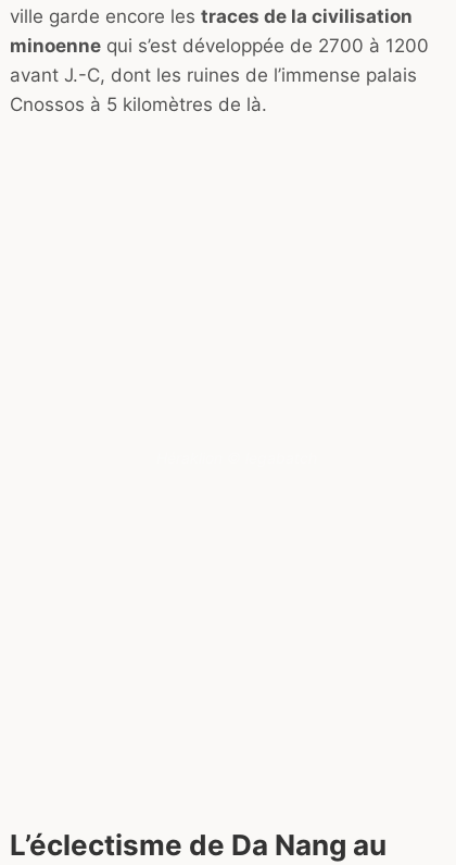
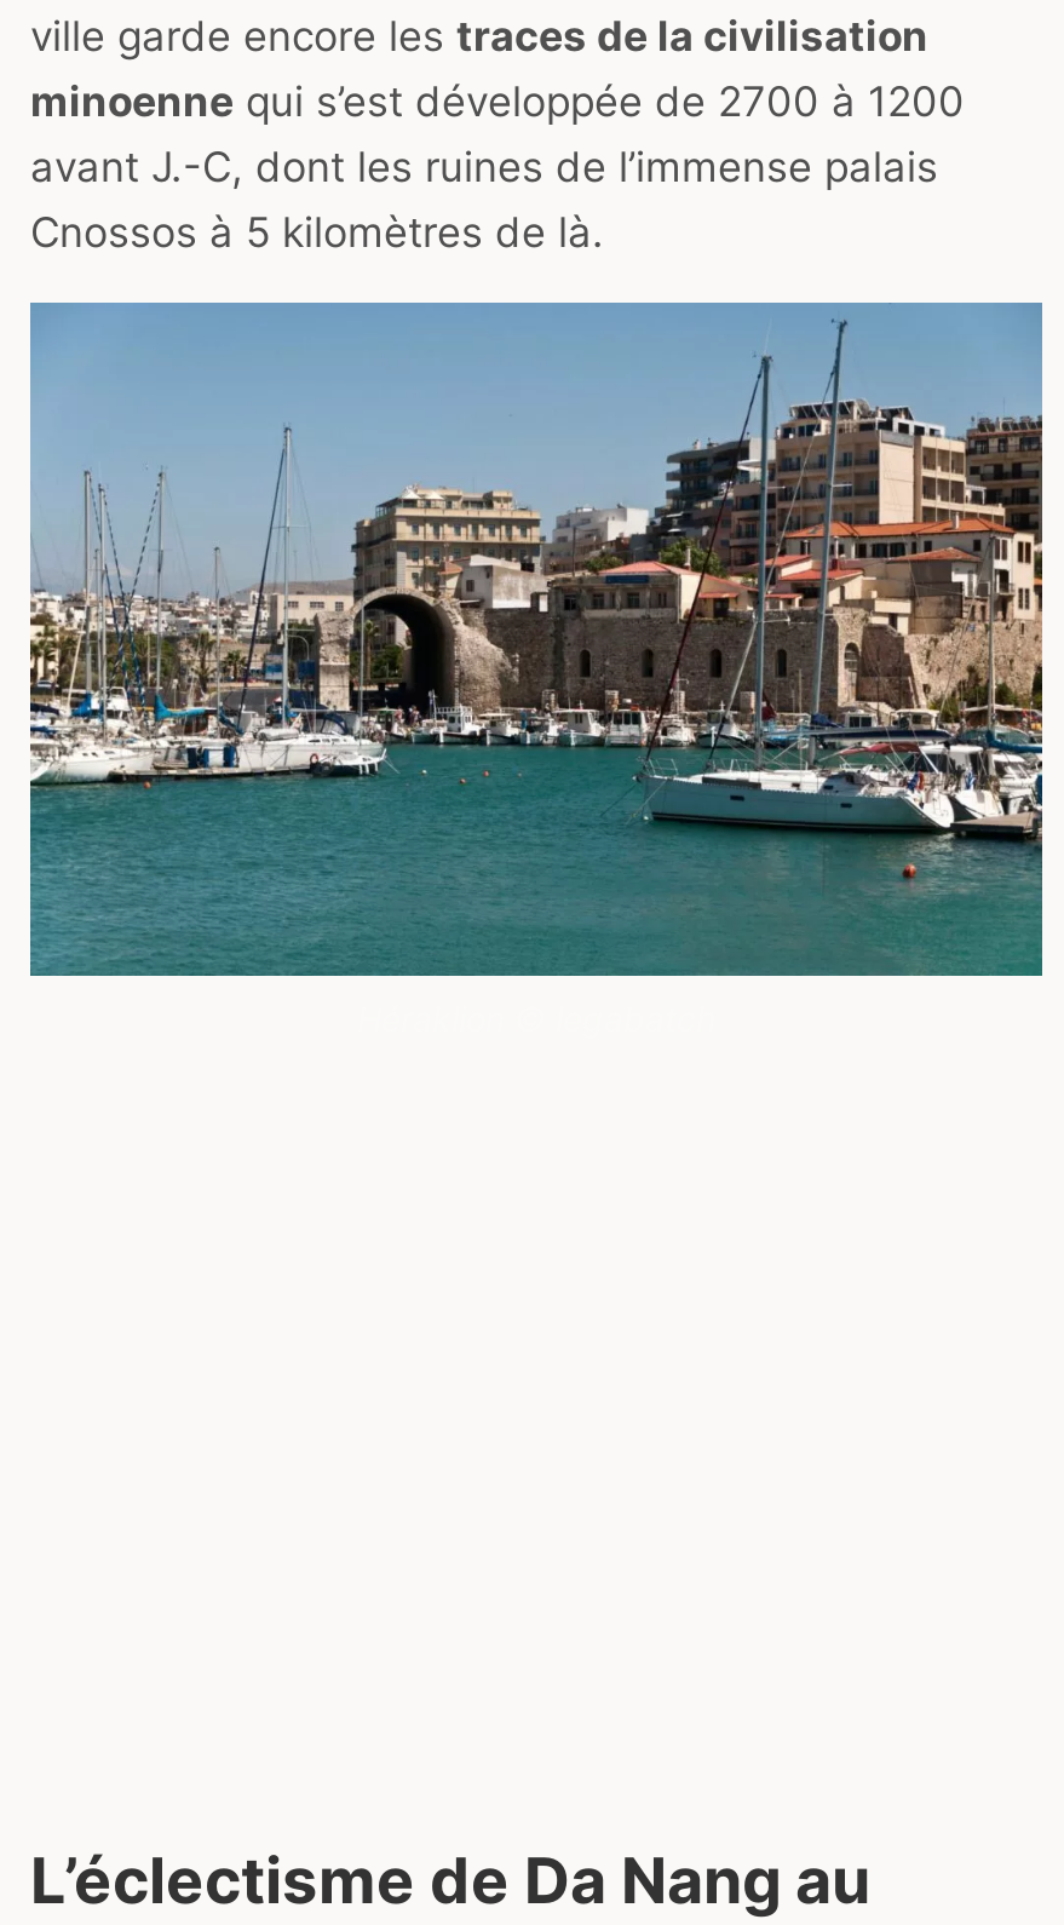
+ [image]
